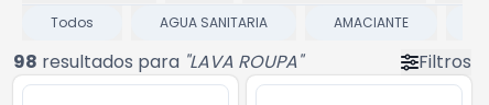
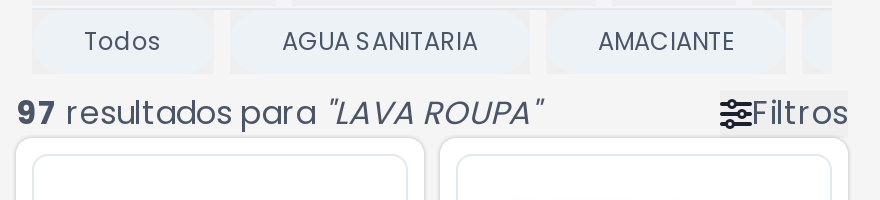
- 98 resultados para " LAVA ROUPA"
+ 97 resultados para " LAVA ROUPA"
